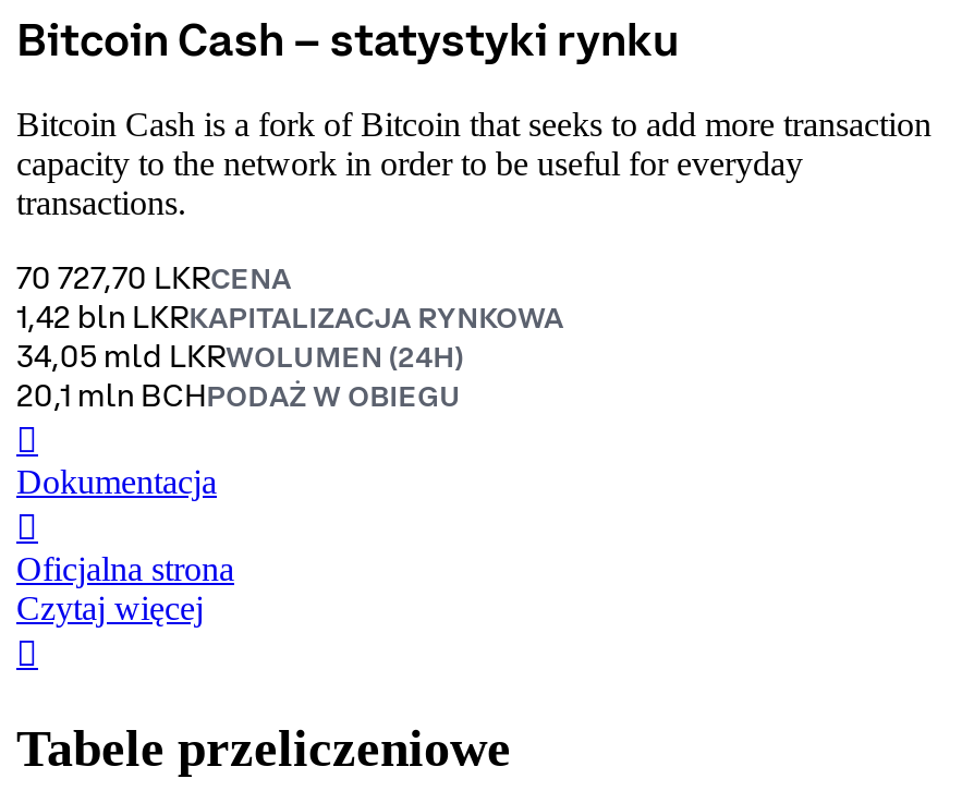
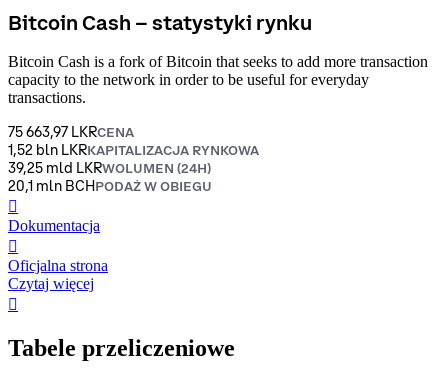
- 70 727,70 LKRCENA
+ 75 663,97 LKRCENA

- 1,42 bln LKRKAPITALIZACJA RYNKOWA
+ 1,52 bln LKRKAPITALIZACJA RYNKOWA

- 34,05 mld LKRWOLUMEN (24H)
+ 39,25 mld LKRWOLUMEN (24H)
